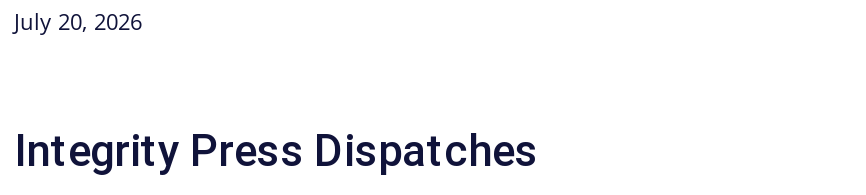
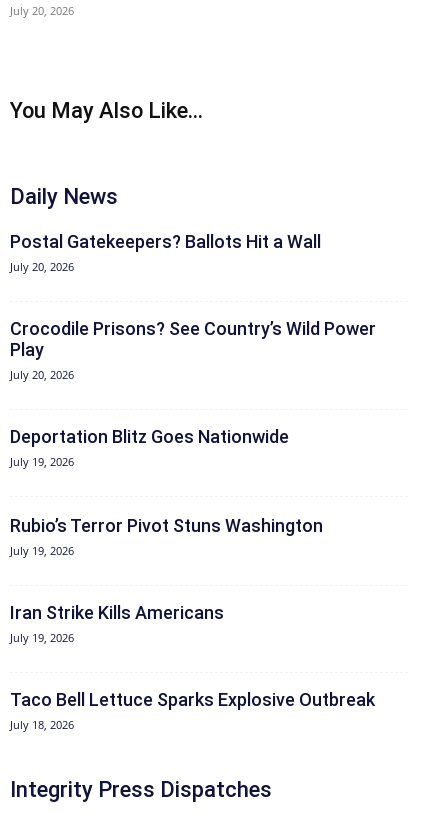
+ You May Also Like...
+ Daily News
+ Postal Gatekeepers? Ballots Hit a Wall
+ July 20, 2026
+ Crocodile Prisons? See Country’s Wild Power
+ Play
+ July 20, 2026
+ Deportation Blitz Goes Nationwide
+ July 19, 2026
+ Rubio’s Terror Pivot Stuns Washington
+ July 19, 2026
+ Iran Strike Kills Americans
+ July 19, 2026
+ Taco Bell Lettuce Sparks Explosive Outbreak
+ July 18, 2026
